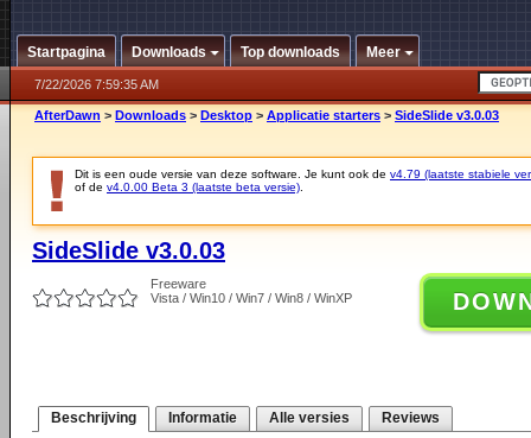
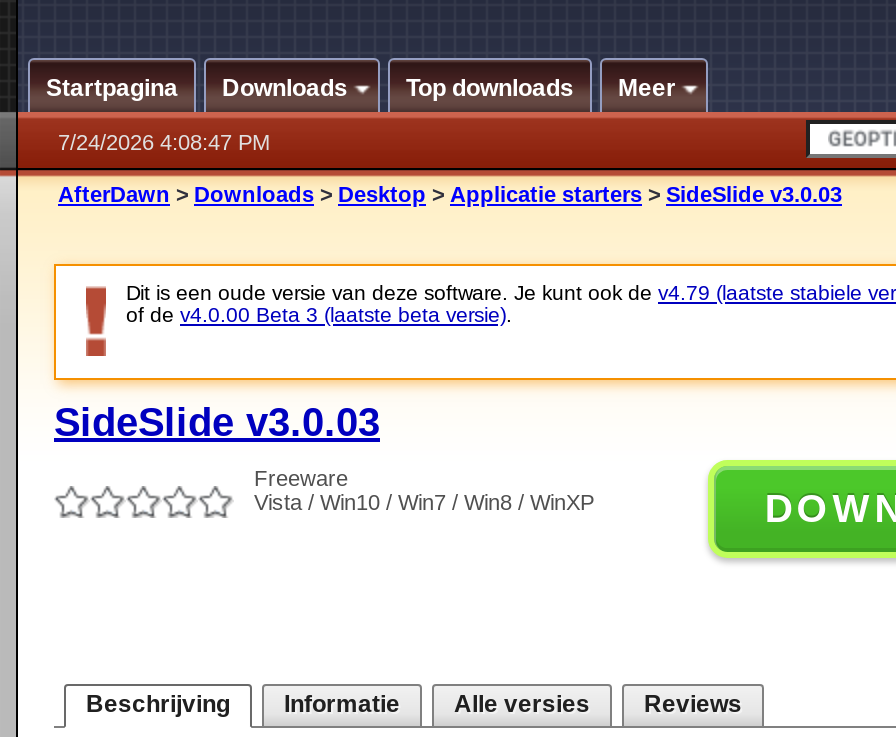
- 7/22/2026 7:59:35 AM
+ 7/24/2026 4:08:47 PM
